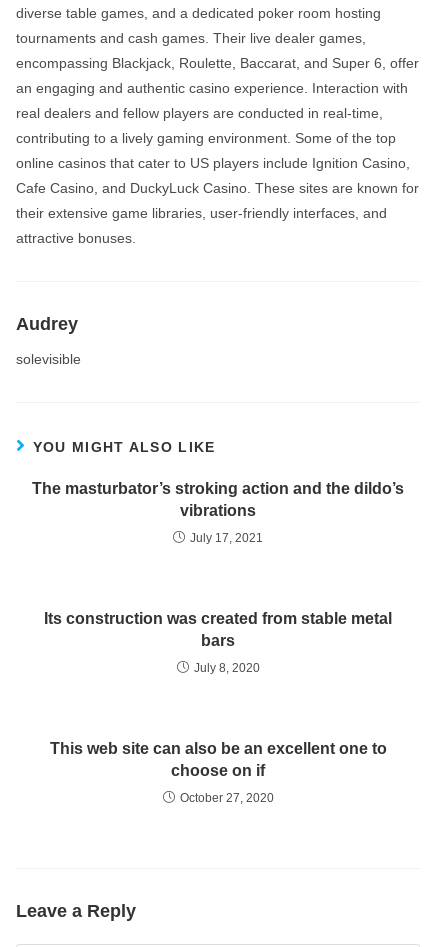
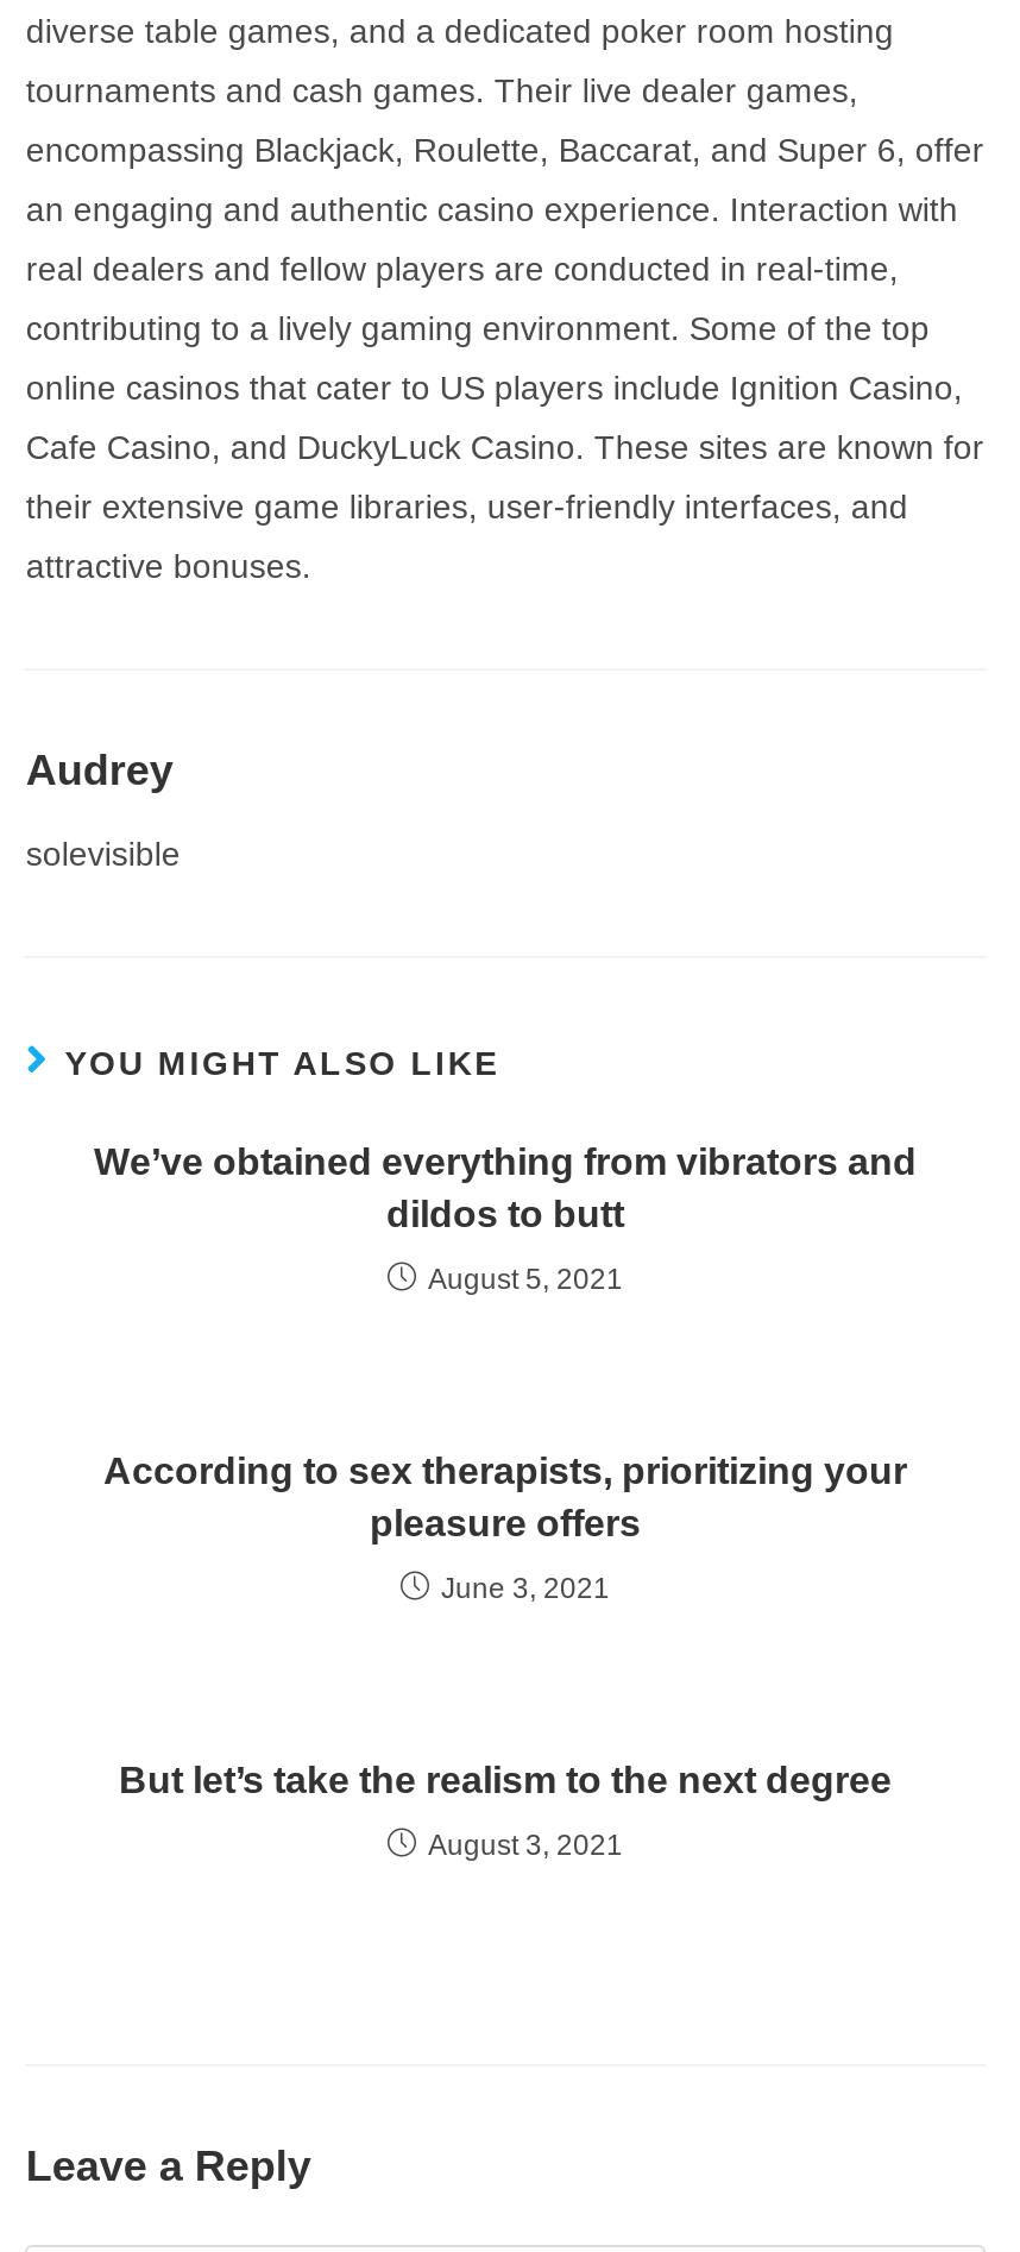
- The masturbator’s stroking action and the dildo’s
- vibrations
+ We’ve obtained everything from vibrators and
+ dildos to butt

- July 17, 2021
+ August 5, 2021

- Its construction was created from stable metal
- bars
+ According to sex therapists, prioritizing your
+ pleasure offers

- July 8, 2020
+ June 3, 2021

- This web site can also be an excellent one to
- choose on if
+ But let’s take the realism to the next degree

- October 27, 2020
+ August 3, 2021
